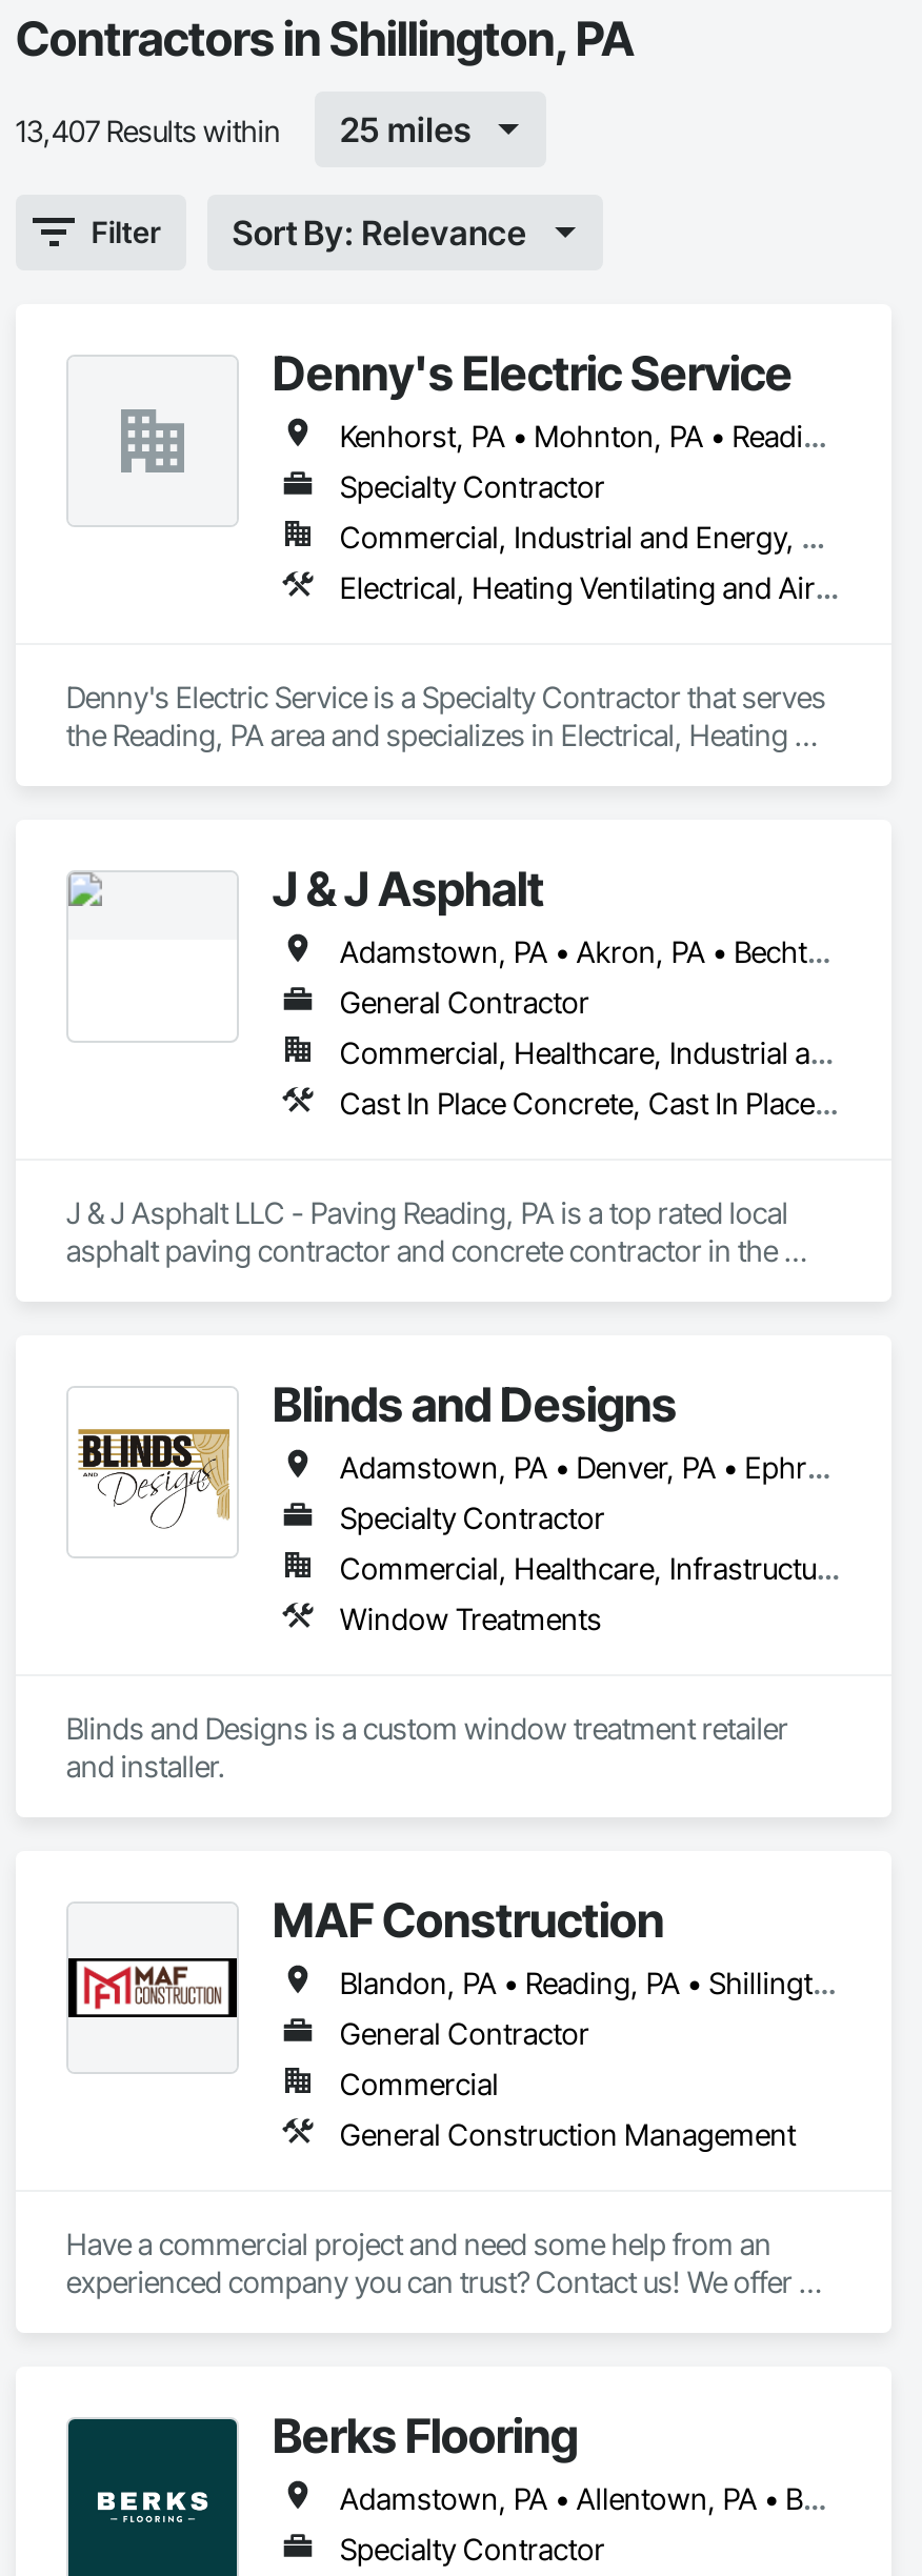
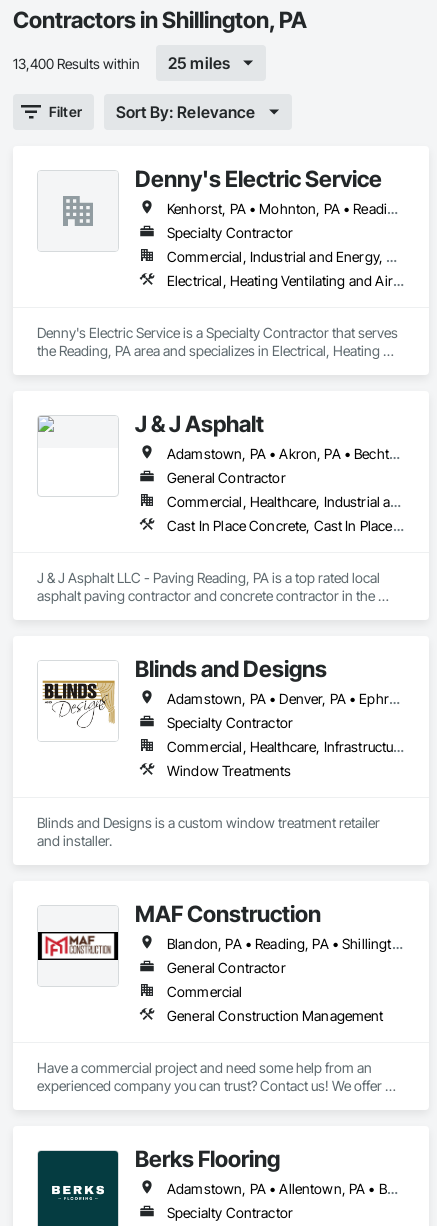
- 13,407 Results within
+ 13,400 Results within
